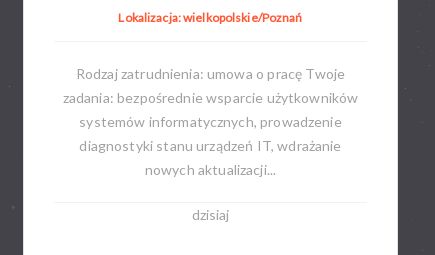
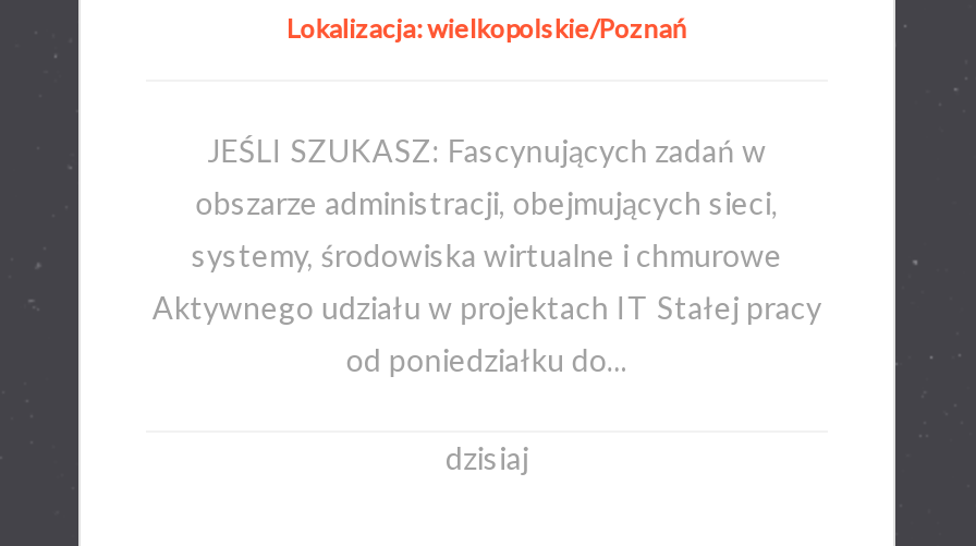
- Rodzaj zatrudnienia: umowa o pracę Twoje
- zadania: bezpośrednie wsparcie użytkowników
- systemów informatycznych, prowadzenie
- diagnostyki stanu urządzeń IT, wdrażanie
- nowych aktualizacji...
+ JEŚLI SZUKASZ: Fascynujących zadań w
+ obszarze administracji, obejmujących sieci,
+ systemy, środowiska wirtualne i chmurowe
+ Aktywnego udziału w projektach IT Stałej pracy
+ od poniedziałku do...
